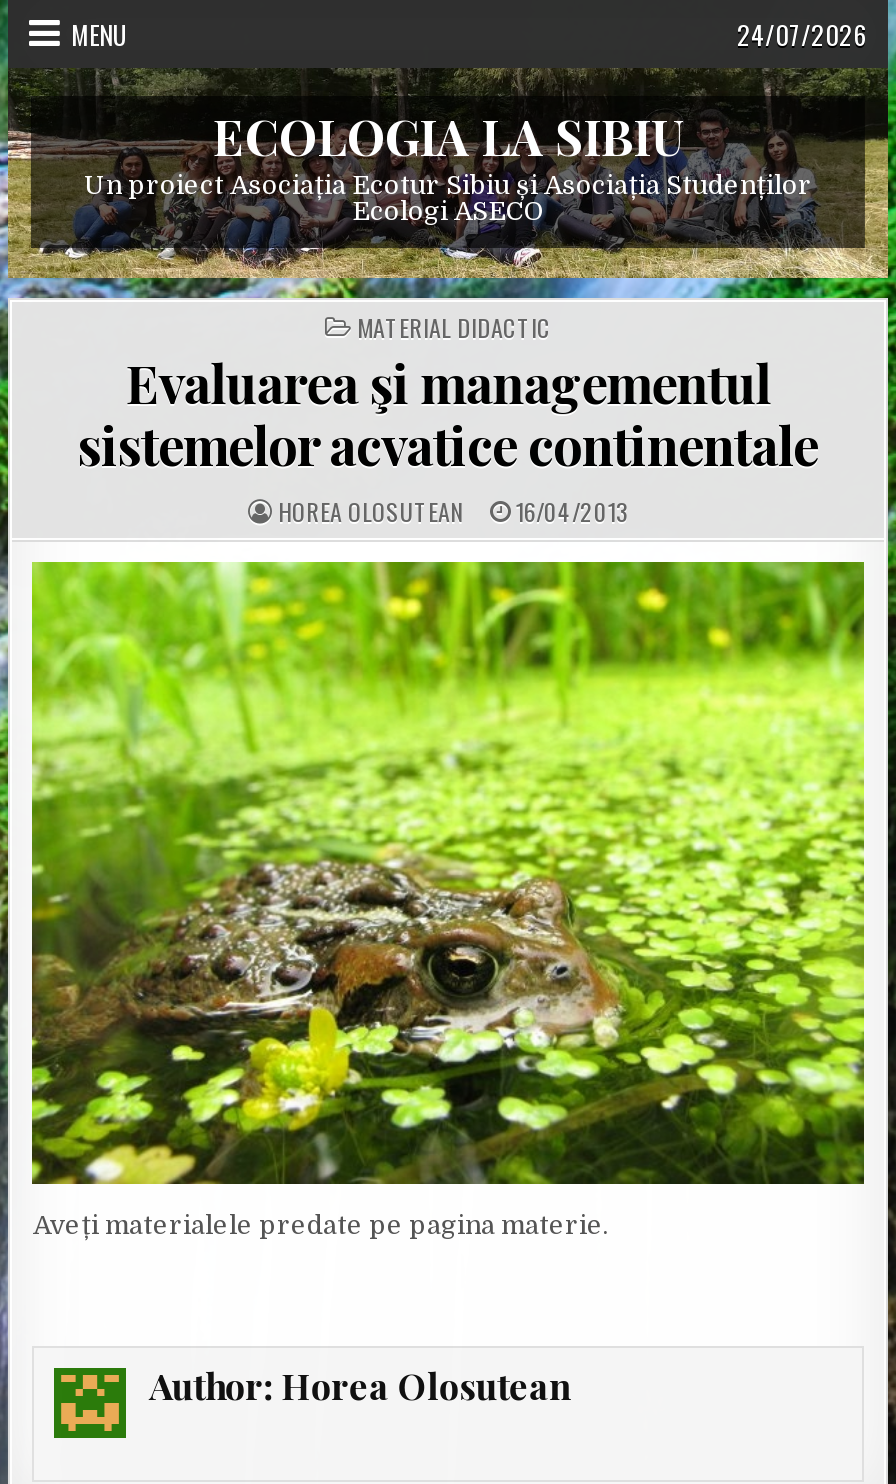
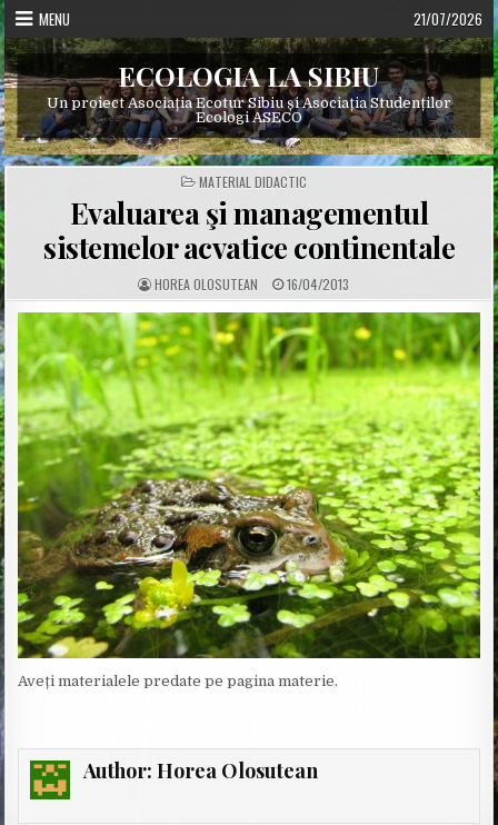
- 24/07/2026
+ 21/07/2026
